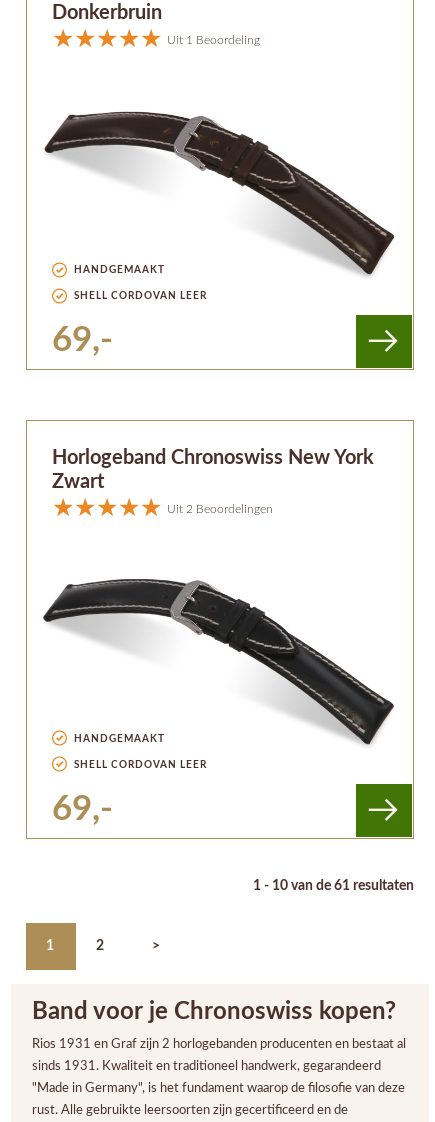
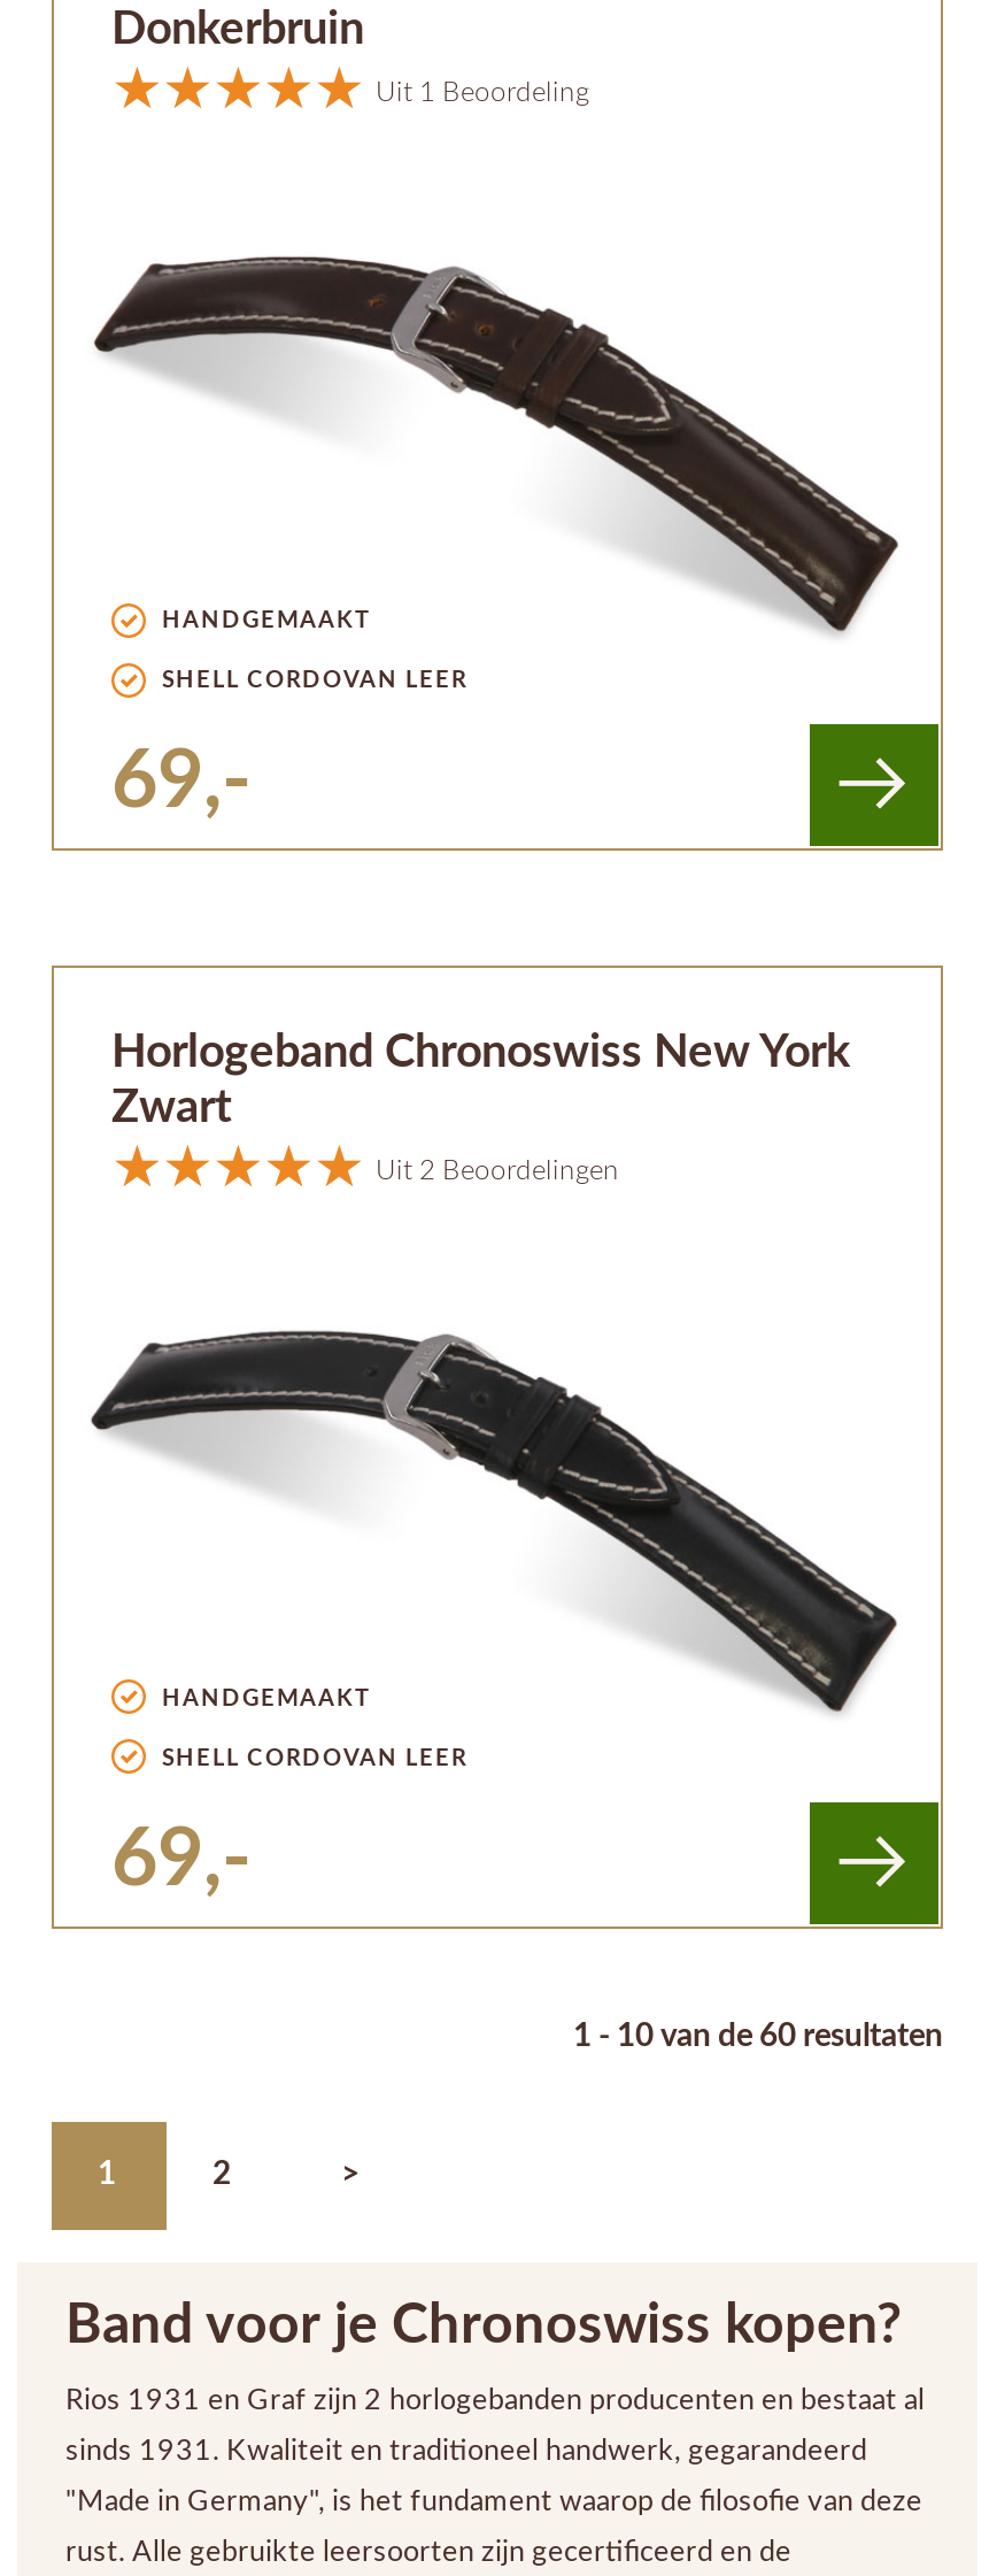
- 1 - 10 van de 61 resultaten
+ 1 - 10 van de 60 resultaten
